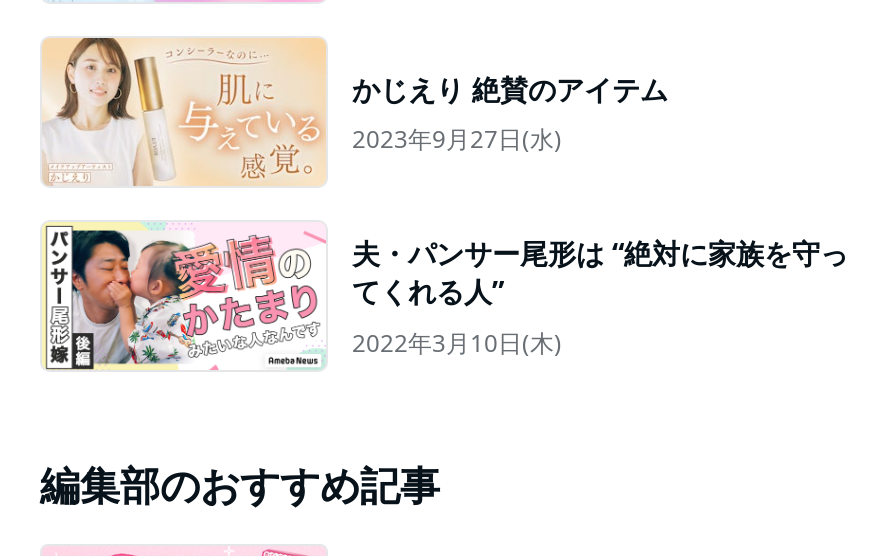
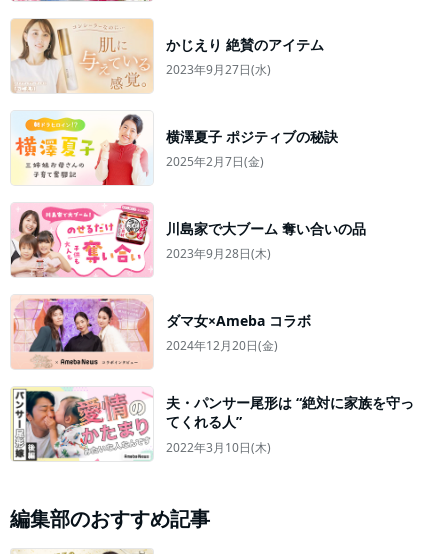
+ [image]
+ 川島家で大ブーム 奪い合いの品
+ 2023年9月28日(木)

+ [image]
+ ダマ女×Ameba コラボ
+ 2024年12月20日(金)

+ [image]
+ 横澤夏子 ポジティブの秘訣
+ 2025年2月7日(金)
